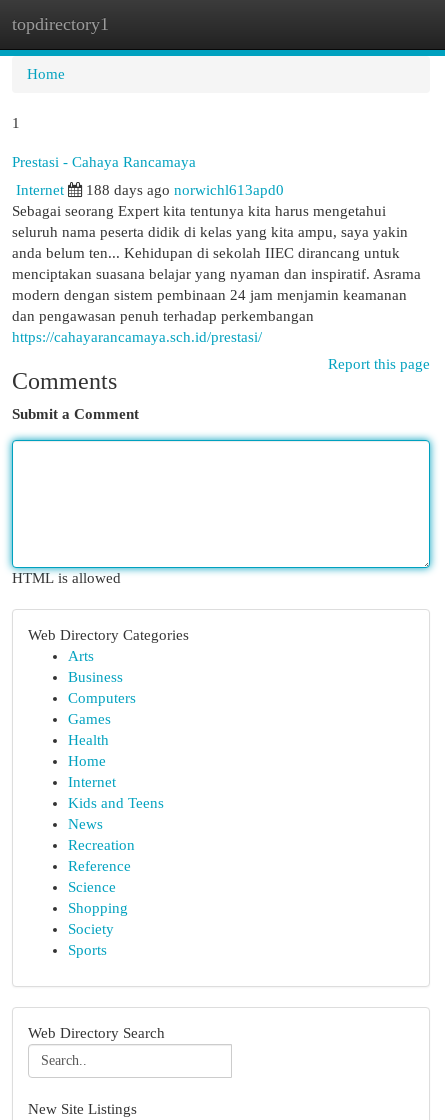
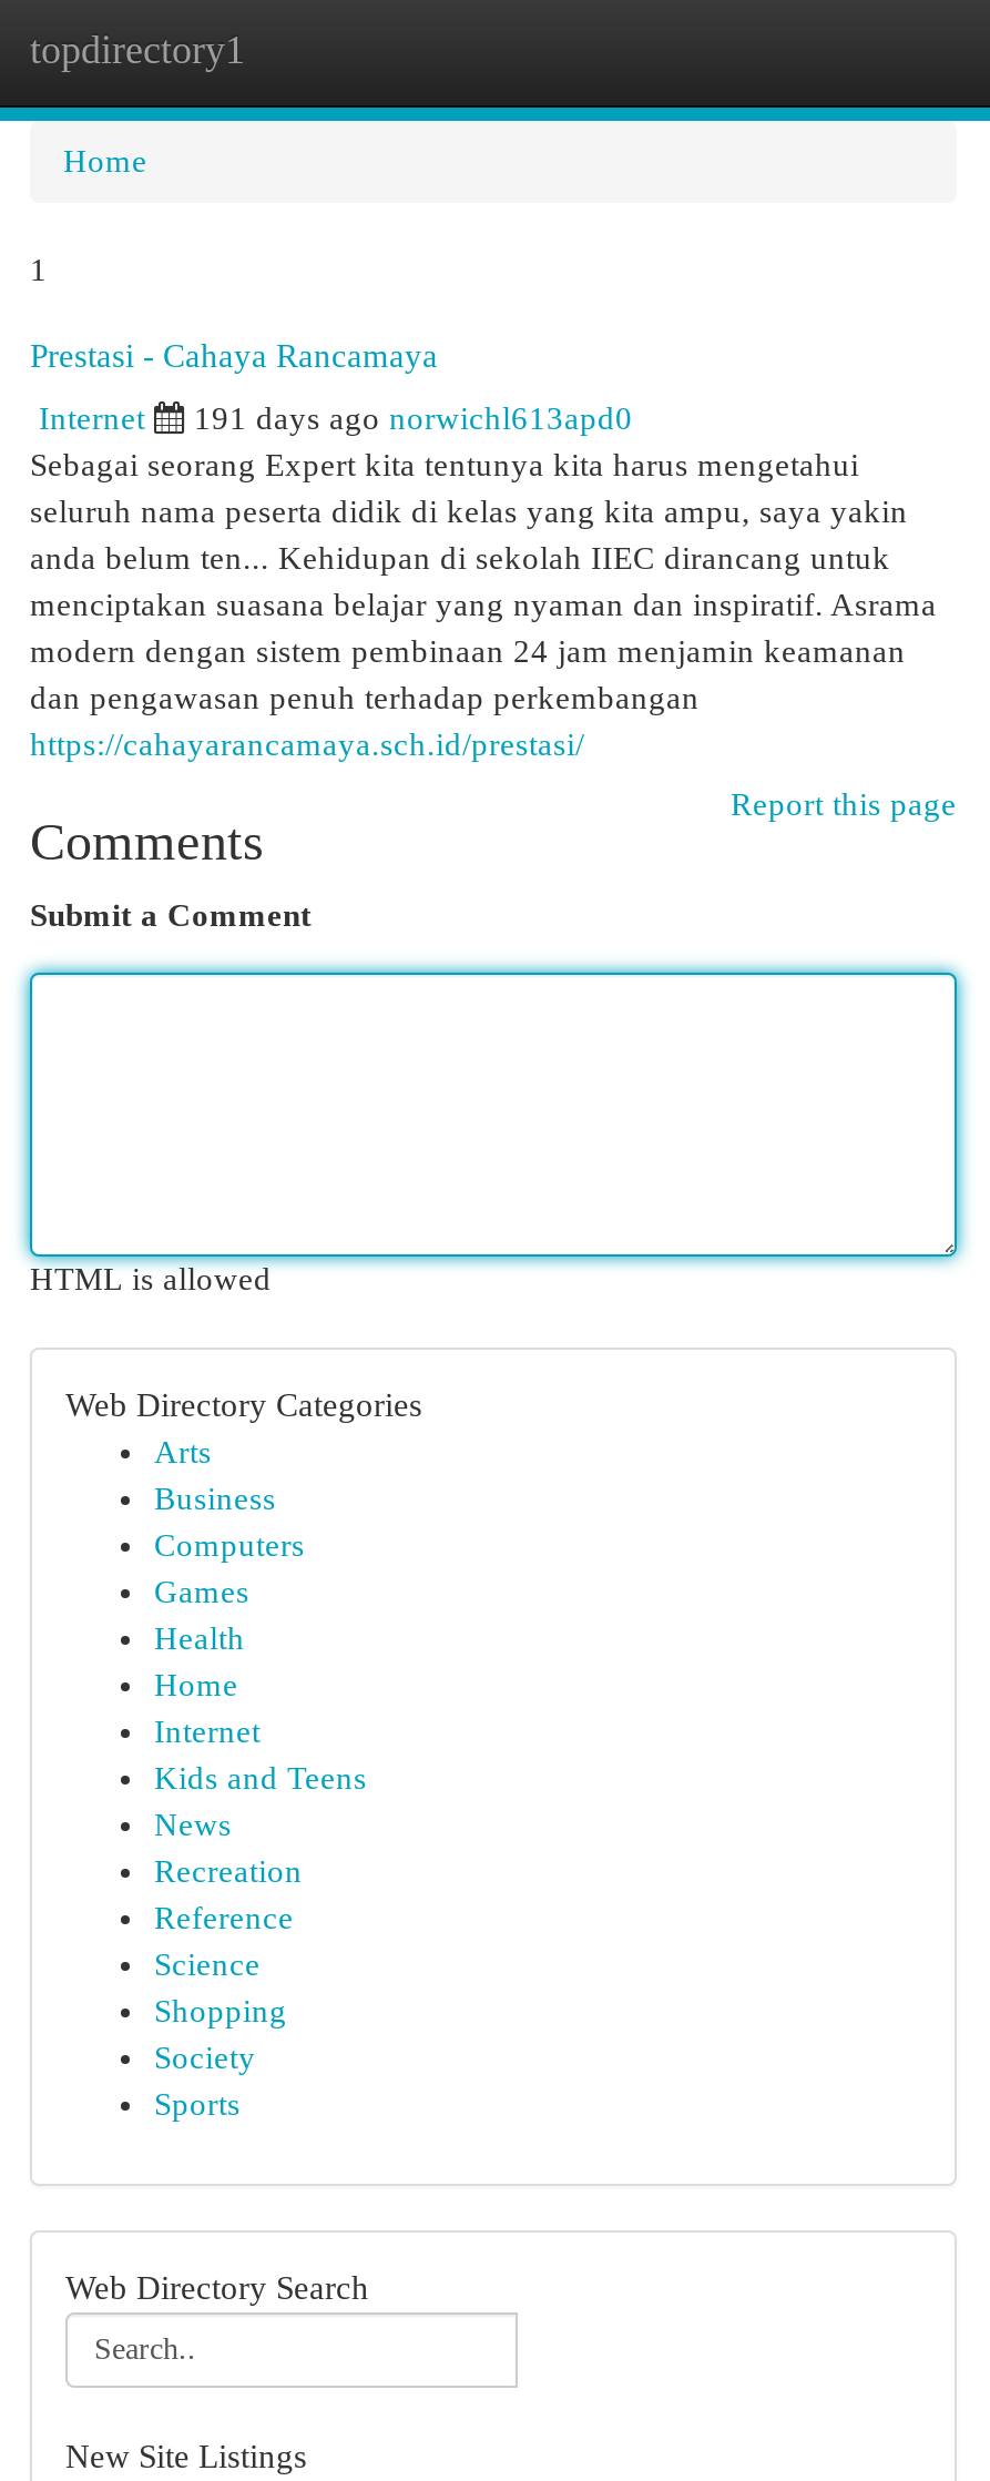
- 188 days ago norwichl613apd0
+ 191 days ago norwichl613apd0
